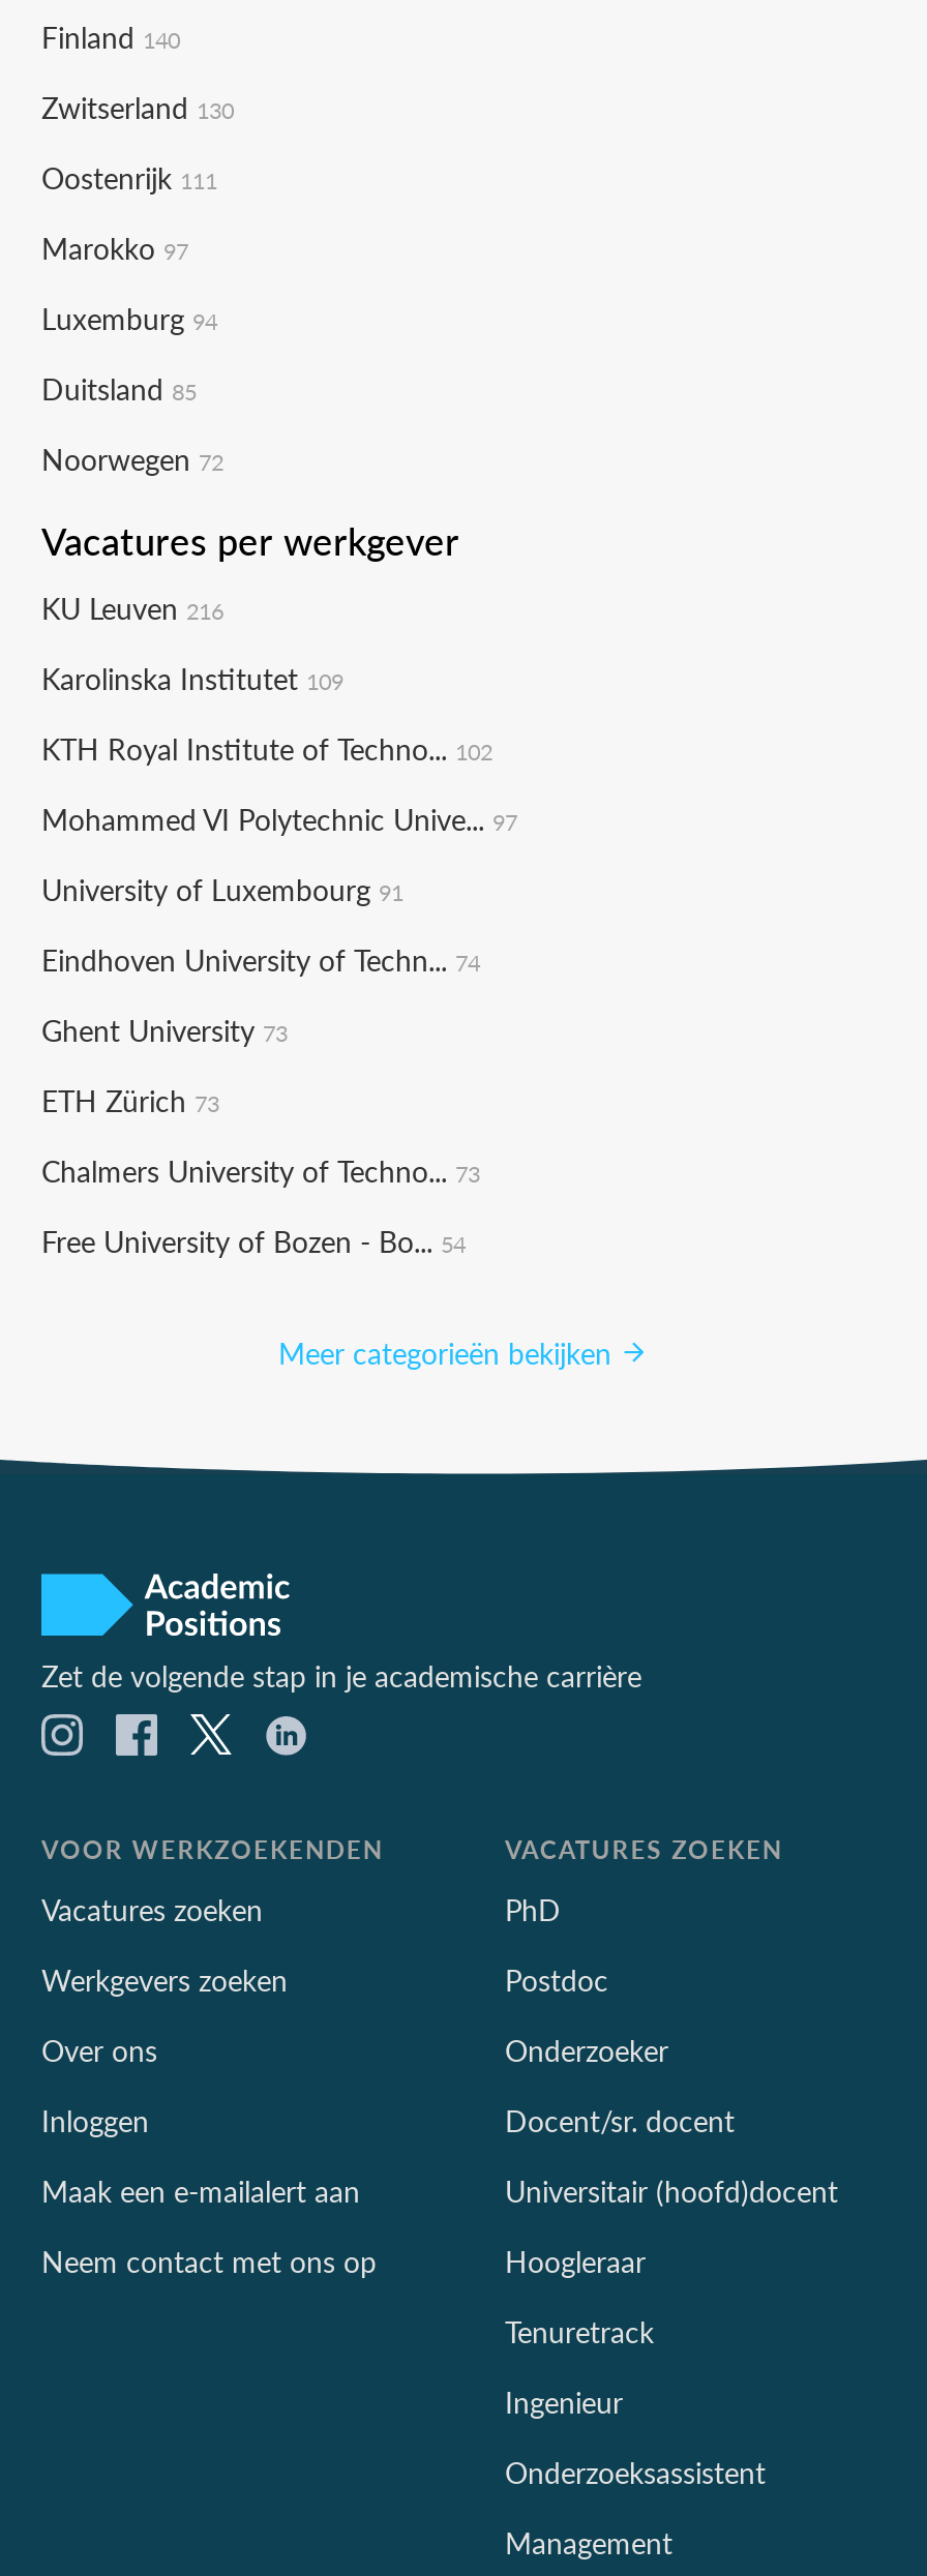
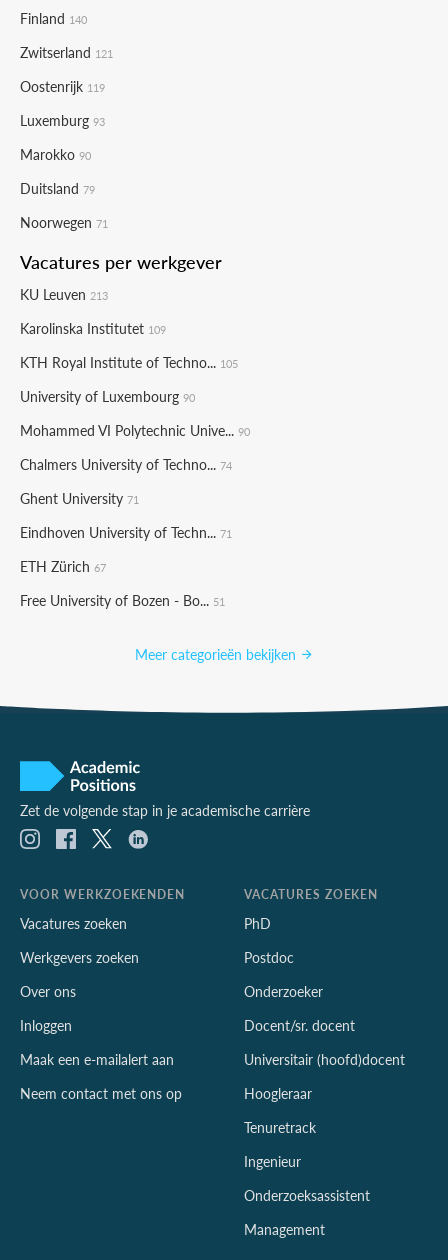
- Zwitserland 130
+ Zwitserland 121

- Oostenrijk 111
+ Oostenrijk 119

- Marokko 97
+ Luxemburg 93

- Luxemburg 94
+ Marokko 90

- Duitsland 85
+ Duitsland 79

- Noorwegen 72
+ Noorwegen 71

- KU Leuven 216
+ KU Leuven 213

- KTH Royal Institute of Techno... 102
+ KTH Royal Institute of Techno... 105

- Mohammed VI Polytechnic Unive... 97
+ University of Luxembourg 90

- University of Luxembourg 91
+ Mohammed VI Polytechnic Unive... 90

- Eindhoven University of Techn... 74
+ Chalmers University of Techno... 74

- Ghent University 73
+ Ghent University 71

- ETH Zürich 73
+ Eindhoven University of Techn... 71

- Chalmers University of Techno... 73
+ ETH Zürich 67

- Free University of Bozen - Bo... 54
+ Free University of Bozen - Bo... 51
